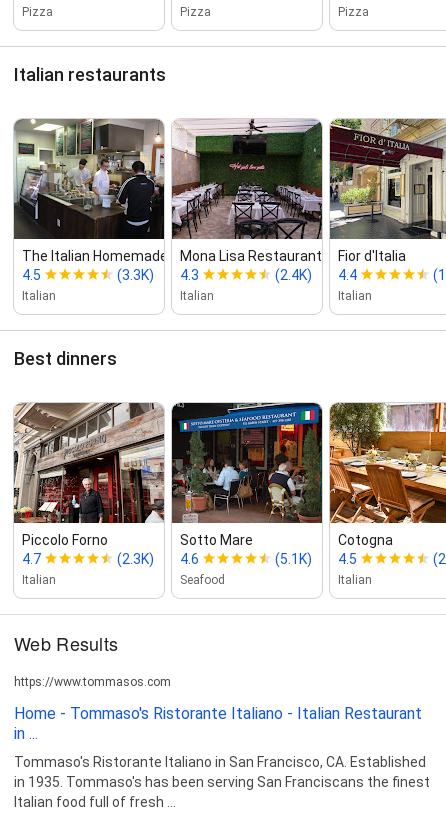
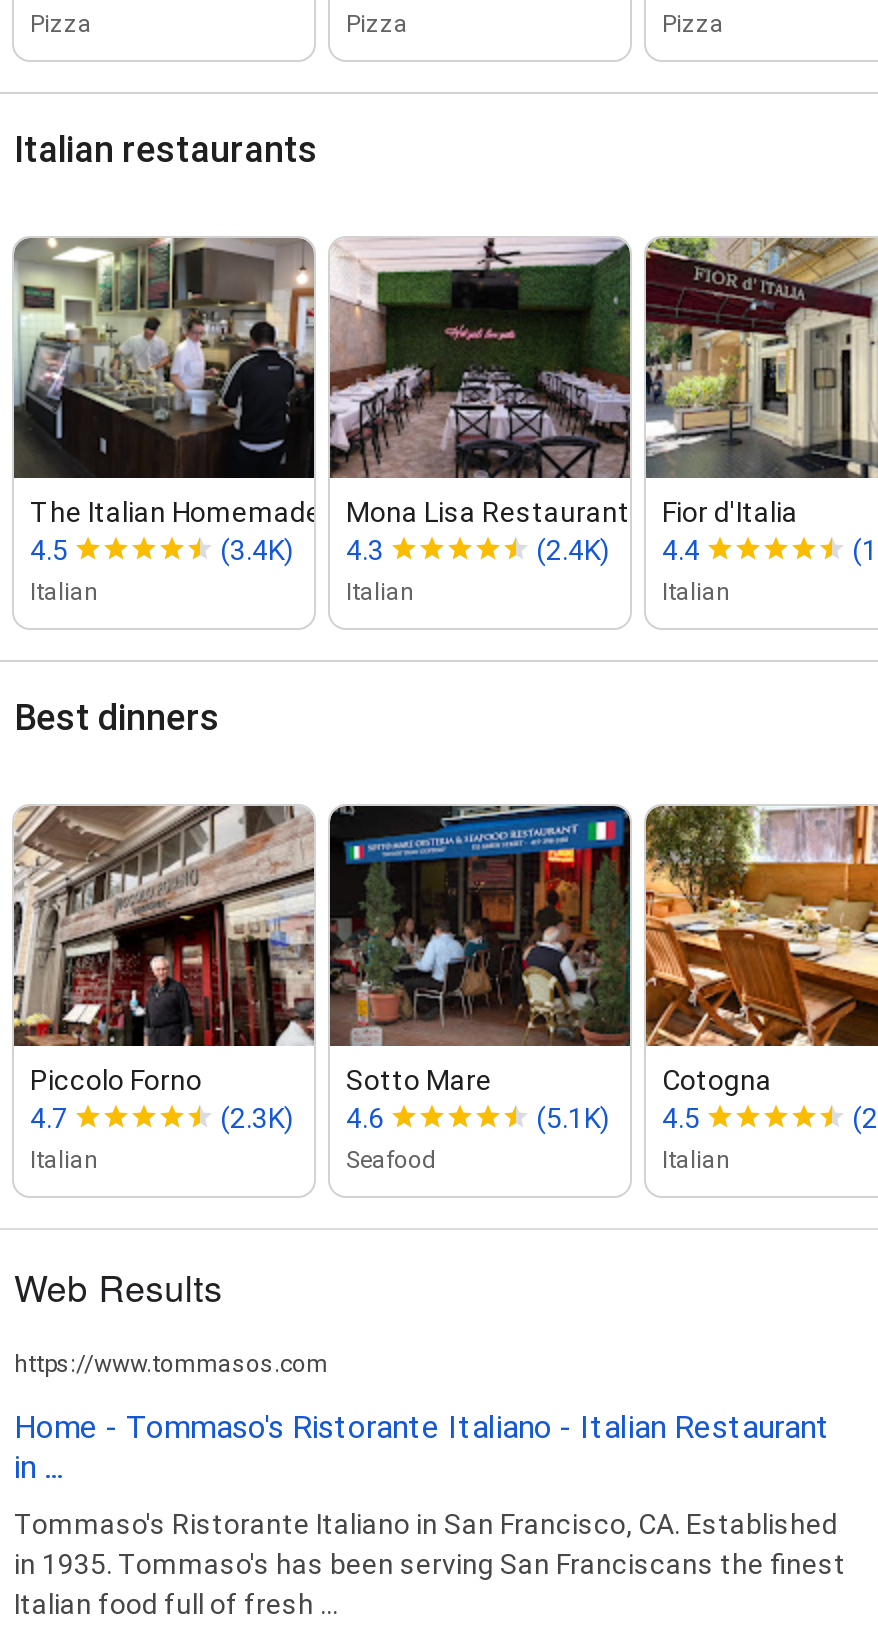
- (3.3K) 4.3
+ (3.4K) 4.3
